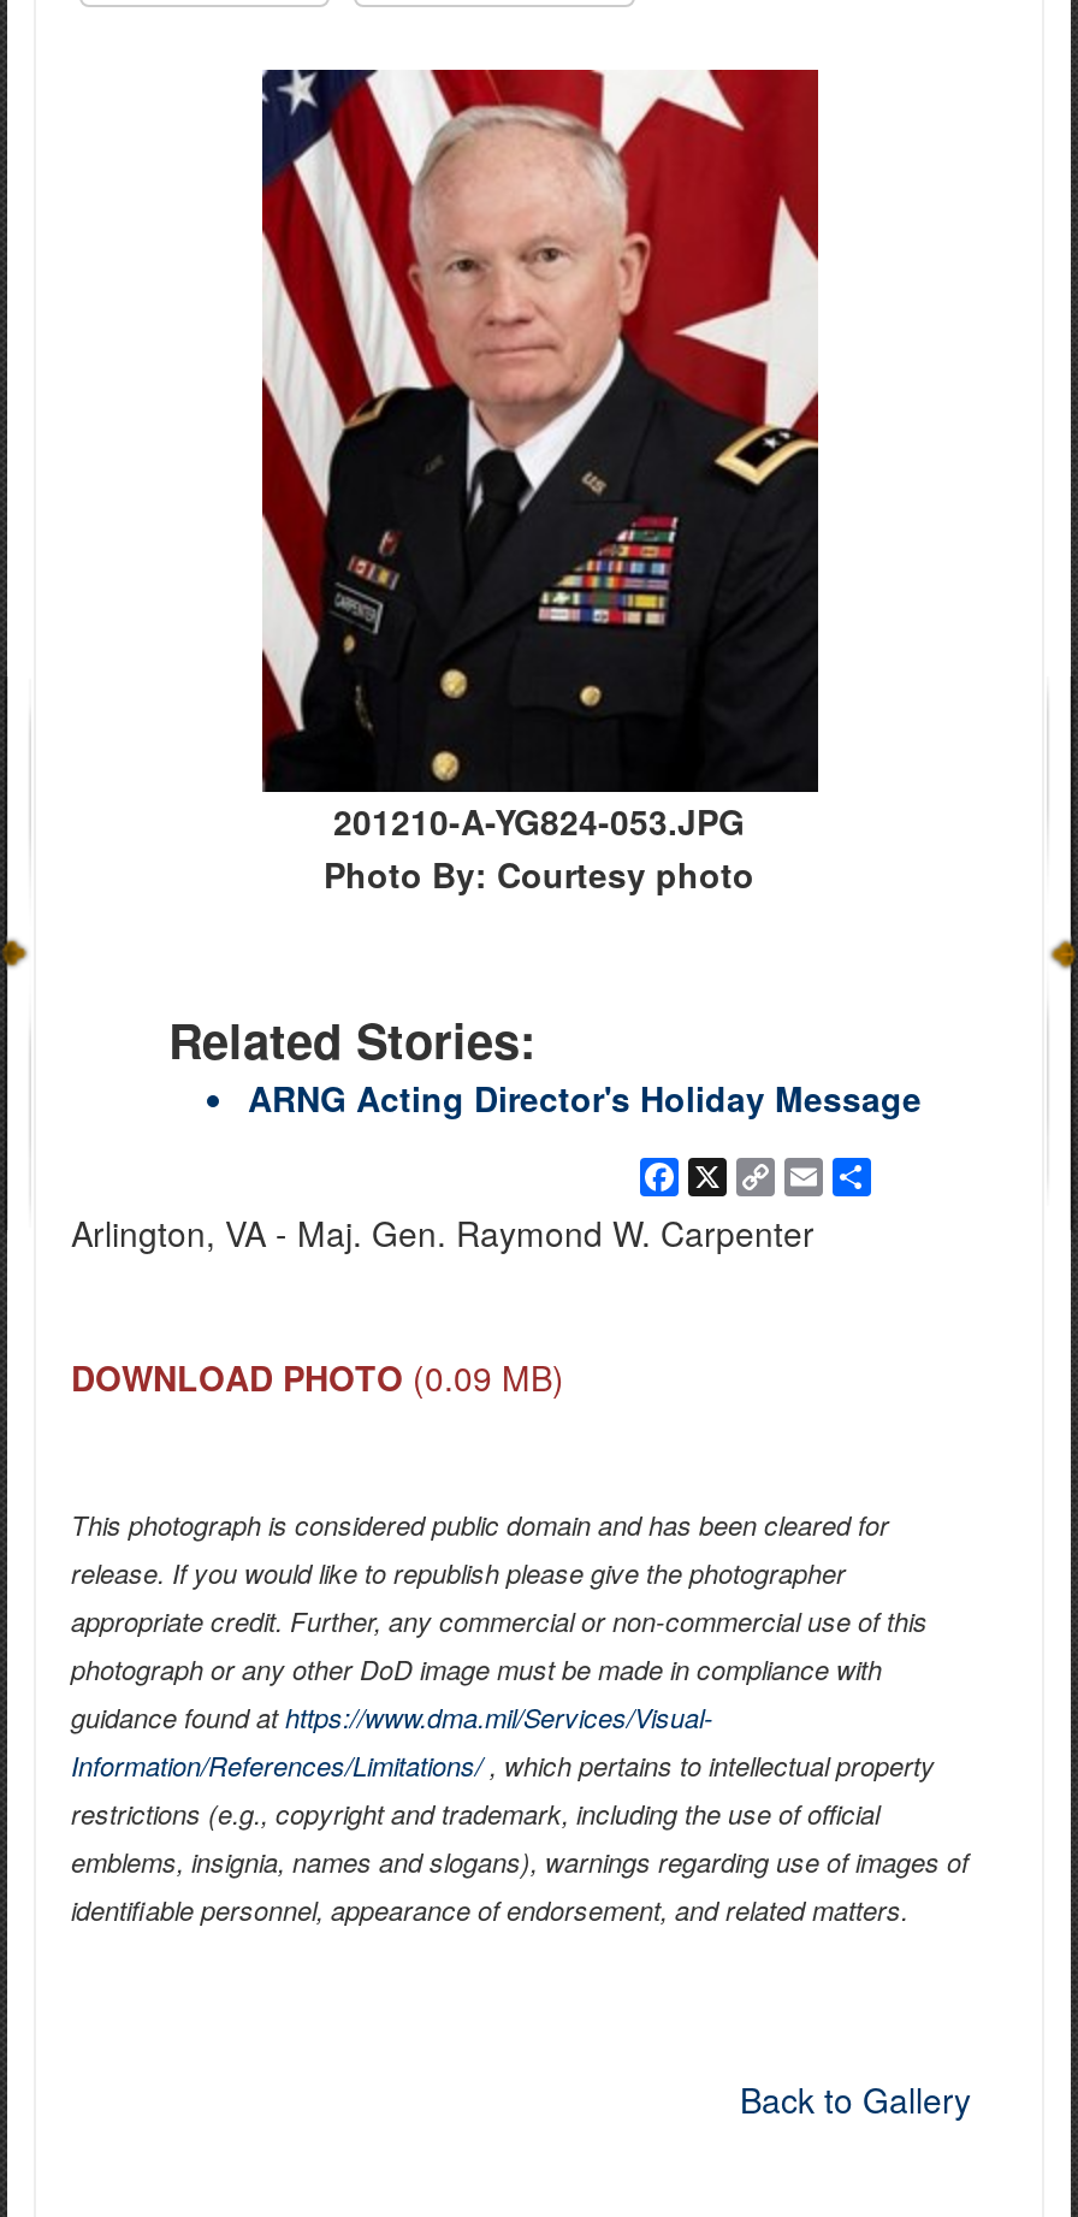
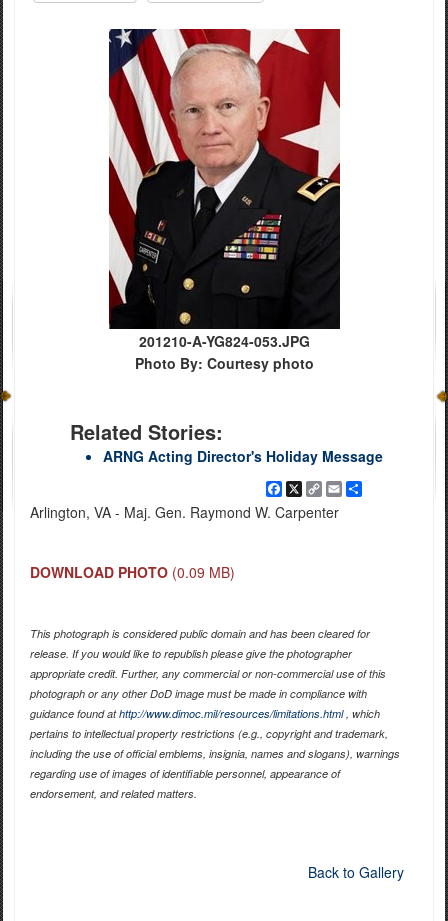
- guidance found athttps://www.dma.mil/Services/Visual-
- Information/References/Limitations/, which pertains to intellectual property
- restrictions (e.g., copyright and trademark, including the use of official
- emblems, insignia, names and slogans), warnings regarding use of images of
- identifiable personnel, appearance of endorsement, and related matters.
+ guidance found athttp://www.dimoc.mil/resources/limitations.html, which
+ pertains to intellectual property restrictions (e.g., copyright and trademark,
+ including the use of official emblems, insignia, names and slogans), warnings
+ regarding use of images of identifiable personnel, appearance of
+ endorsement, and related matters.
